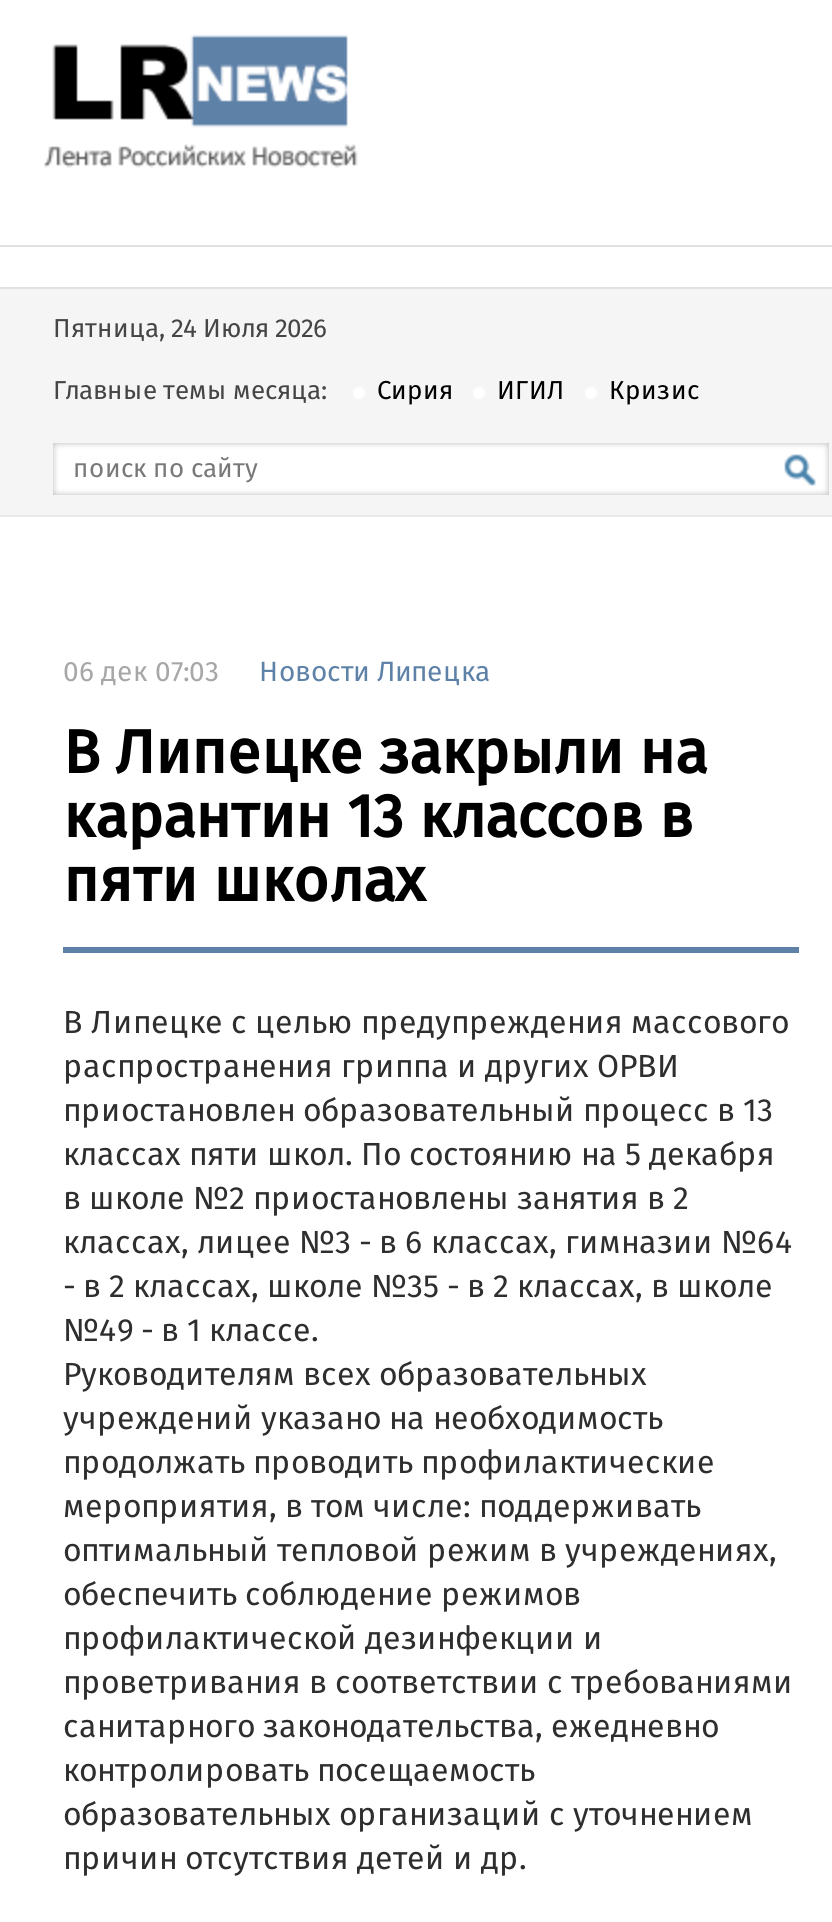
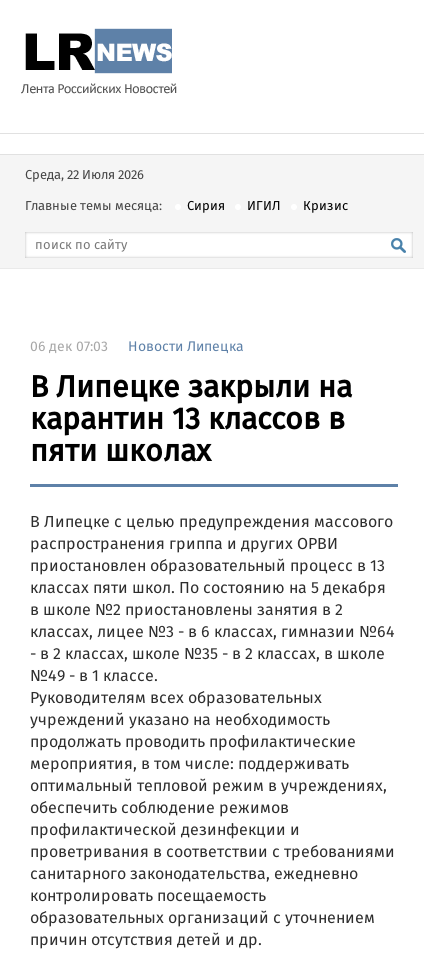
- Пятница, 24 Июля 2026
+ Среда, 22 Июля 2026
